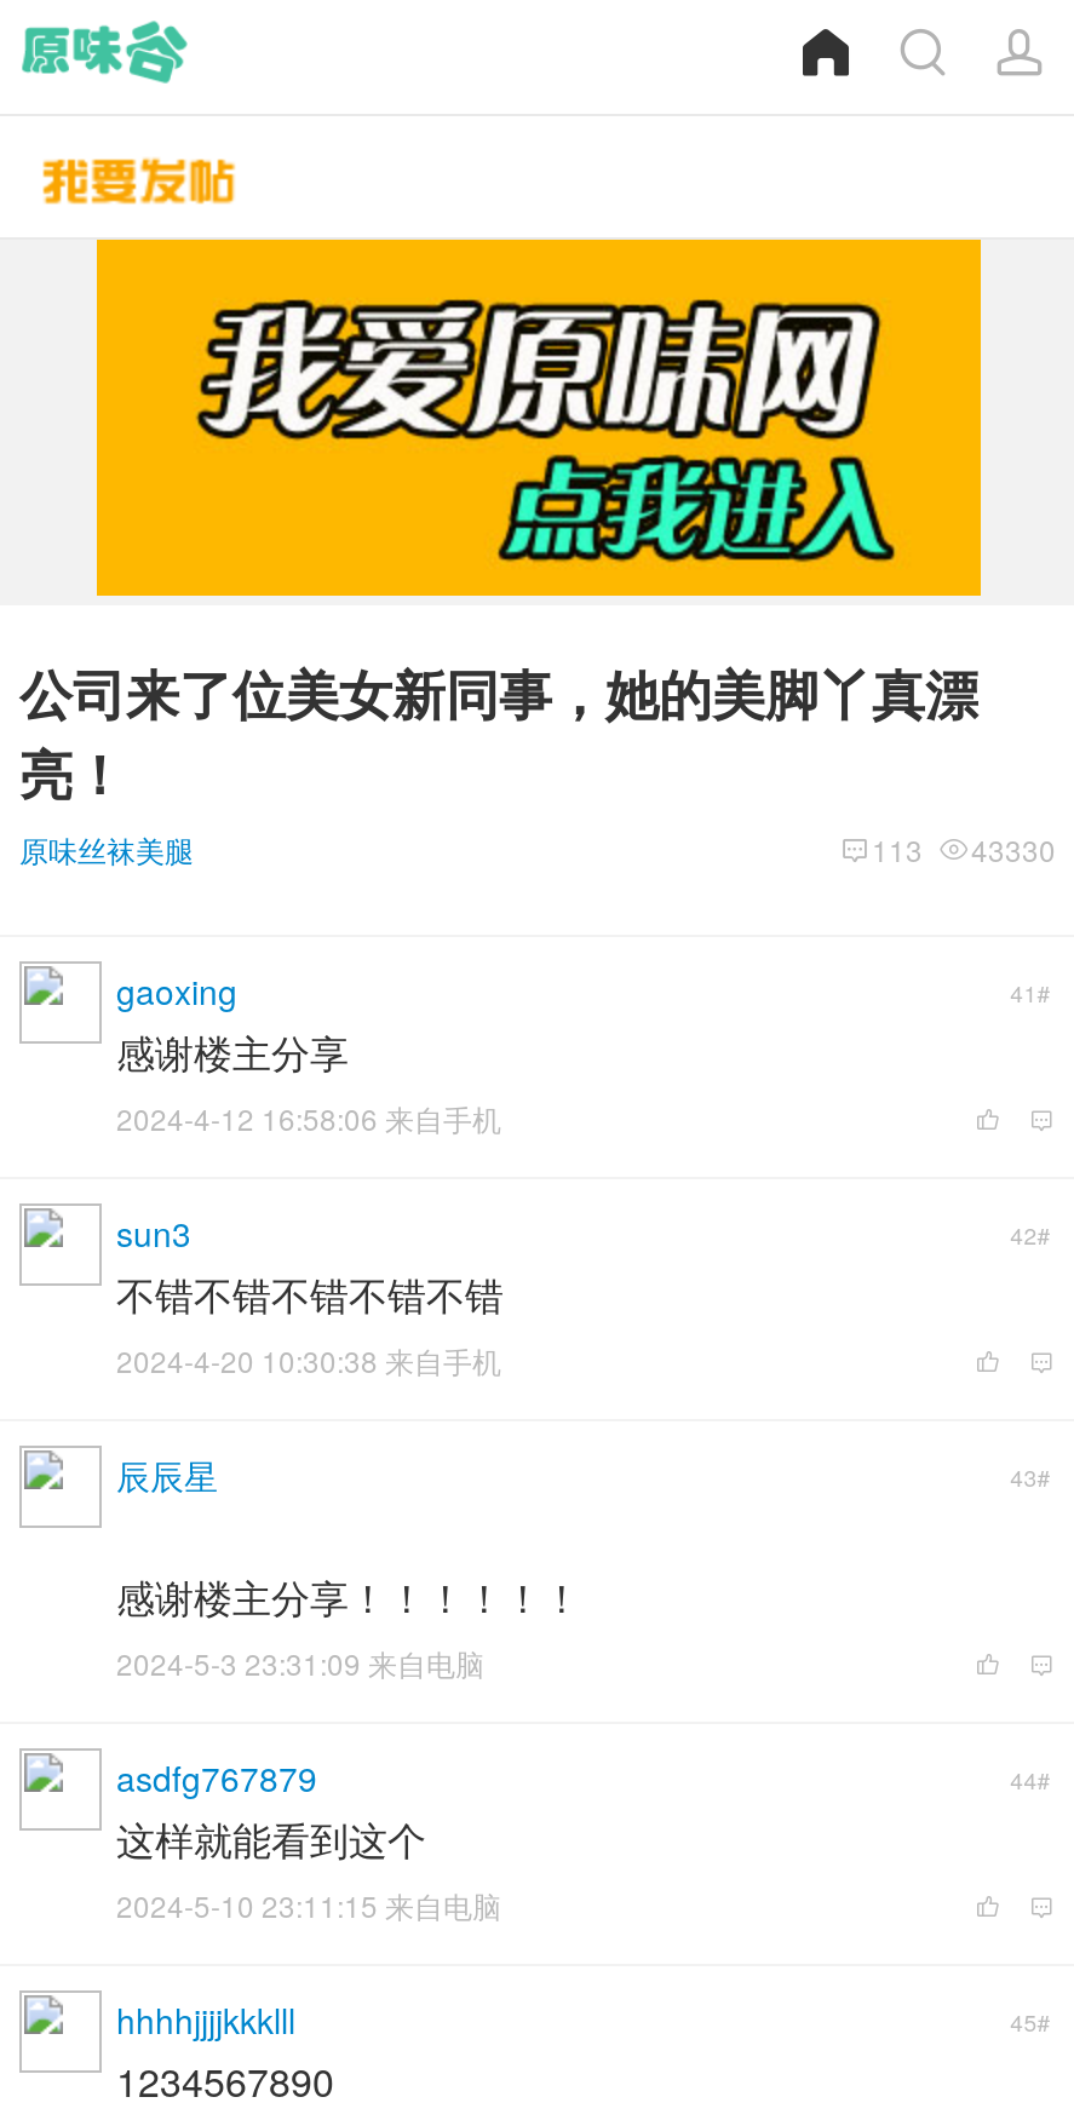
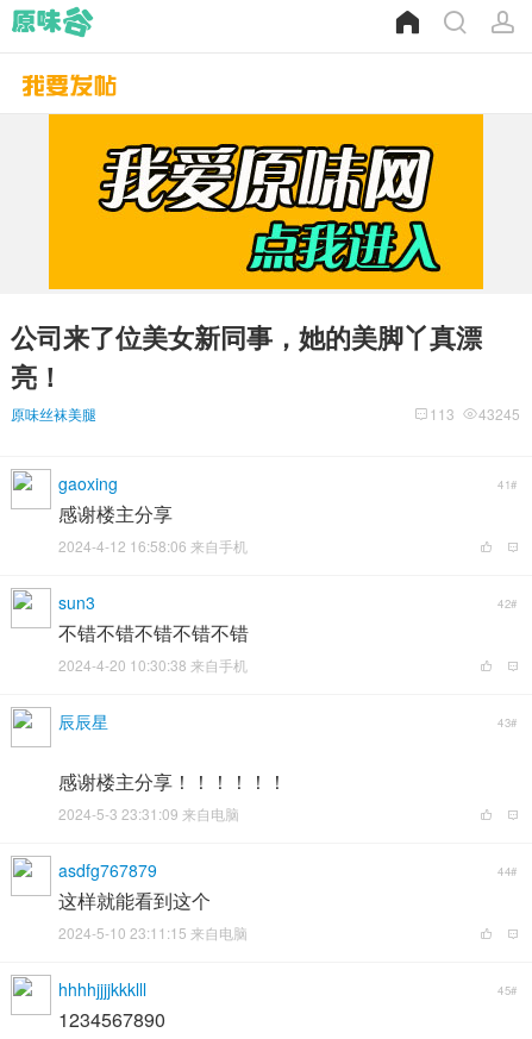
- 113 43330
+ 113 43245
